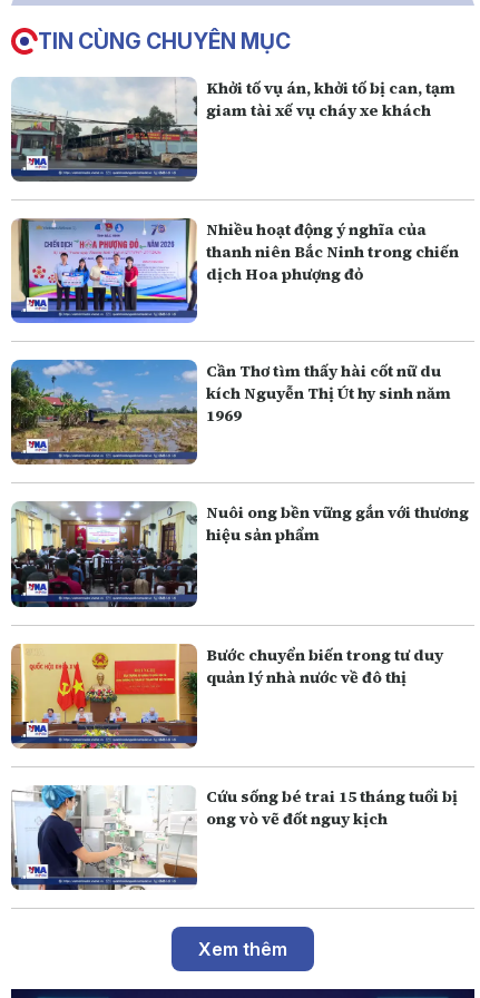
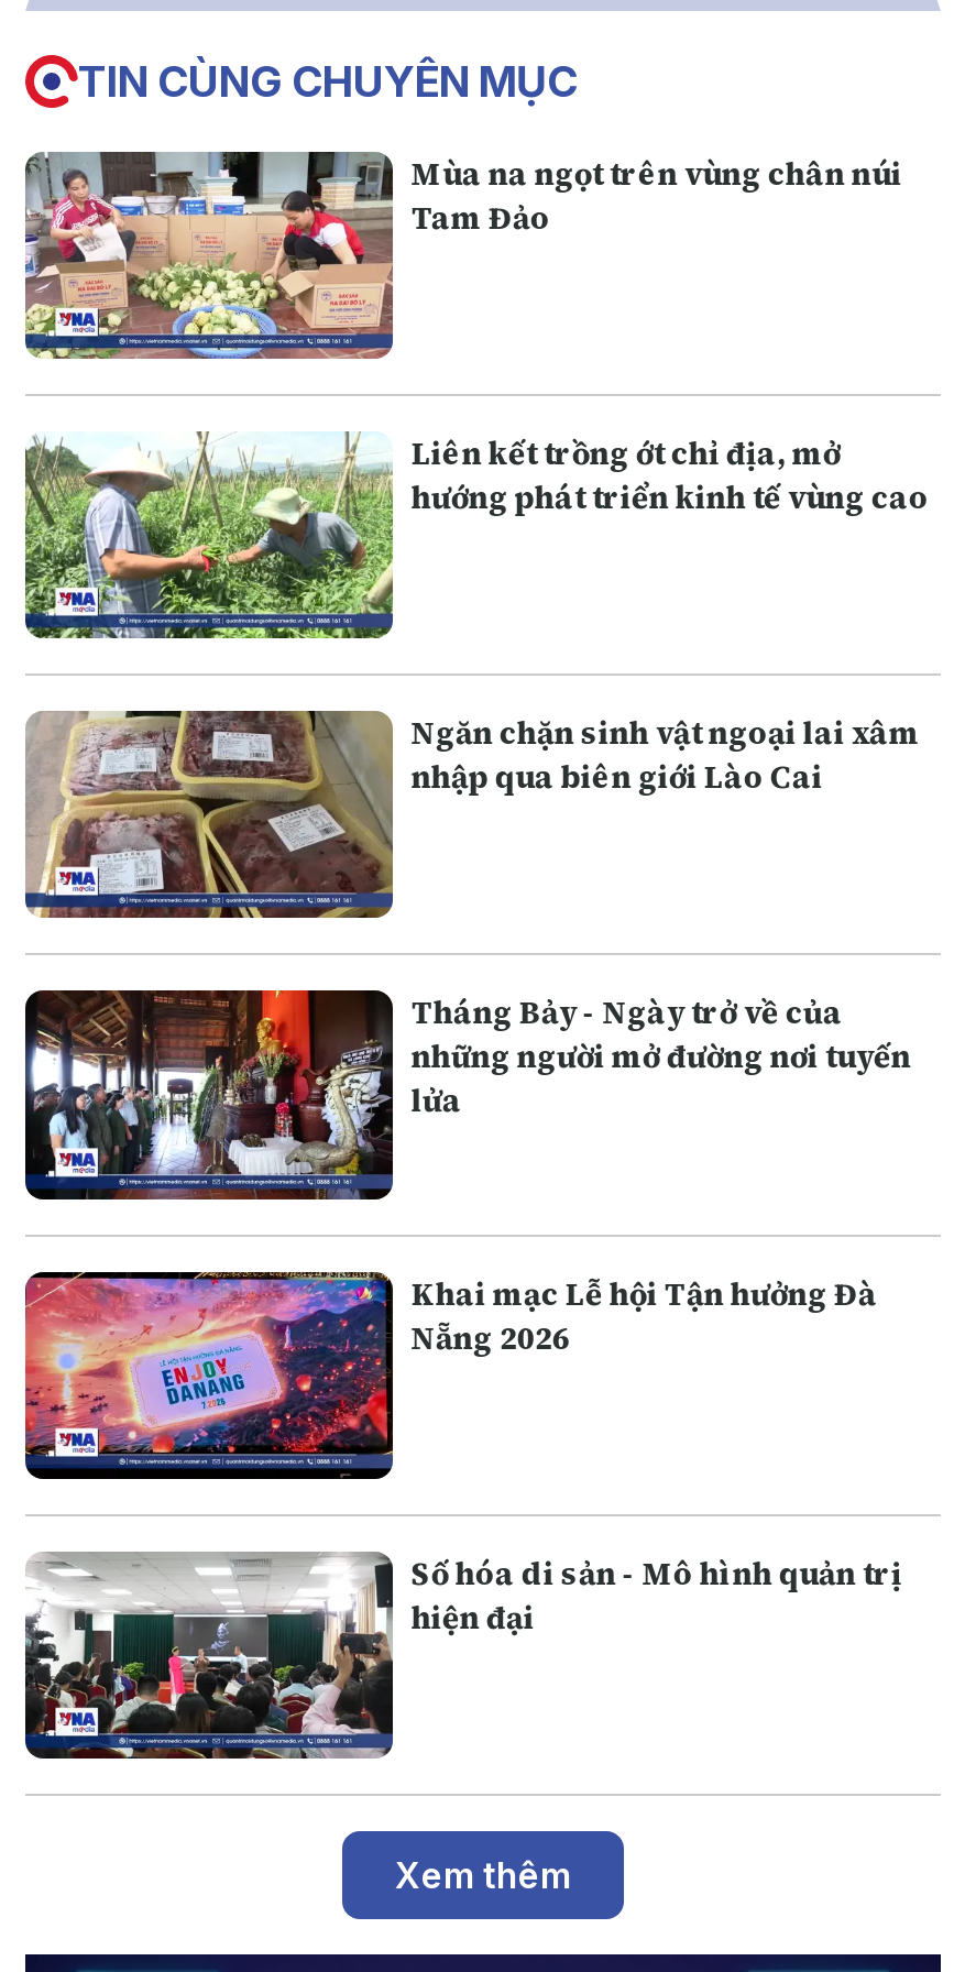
- [image]
- Khởi tố vụ án, khởi tố bị can, tạm
- giam tài xế vụ cháy xe khách
+ [image]
+ Mùa na ngọt trên vùng chân núi
+ Tam Đảo

- [image]
- Nhiều hoạt động ý nghĩa của
- thanh niên Bắc Ninh trong chiến
- dịch Hoa phượng đỏ
+ [image]
+ Liên kết trồng ớt chỉ địa, mở
+ hướng phát triển kinh tế vùng cao

- [image]
- Cần Thơ tìm thấy hài cốt nữ du
- kích Nguyễn Thị Út hy sinh năm
- 1969
+ [image]
+ Ngăn chặn sinh vật ngoại lai xâm
+ nhập qua biên giới Lào Cai

- [image]
- Nuôi ong bền vững gắn với thương
- hiệu sản phẩm
+ [image]
+ Tháng Bảy - Ngày trở về của
+ những người mở đường nơi tuyến
+ lửa

- [image]
- Bước chuyển biến trong tư duy
- quản lý nhà nước về đô thị
+ [image]
+ Khai mạc Lễ hội Tận hưởng Đà
+ Nẵng 2026

- [image]
- Cứu sống bé trai 15 tháng tuổi bị
- ong vò vẽ đốt nguy kịch
+ [image]
+ Số hóa di sản - Mô hình quản trị
+ hiện đại
